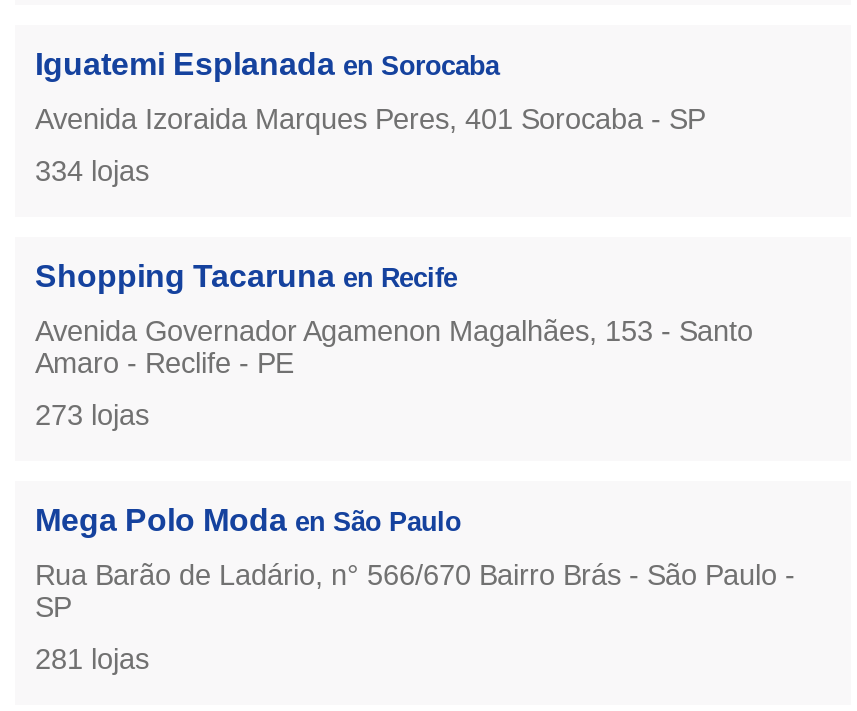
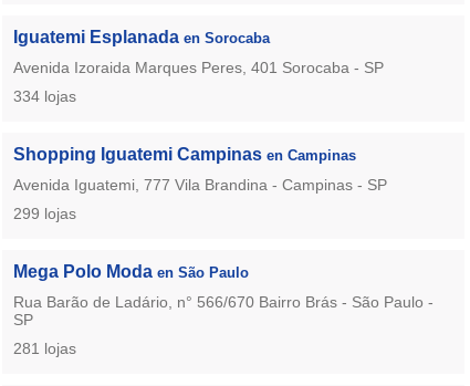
- Shopping Tacaruna en Recife
+ Shopping Iguatemi Campinas en Campinas

- Avenida Governador Agamenon Magalhães, 153 - Santo
- Amaro - Reclife - PE
+ Avenida Iguatemi, 777 Vila Brandina - Campinas - SP

- 273 lojas
+ 299 lojas
